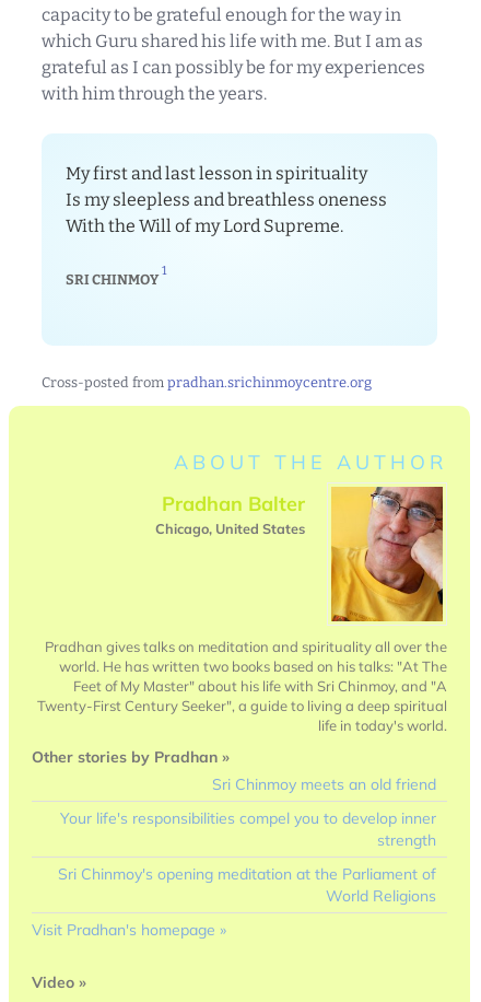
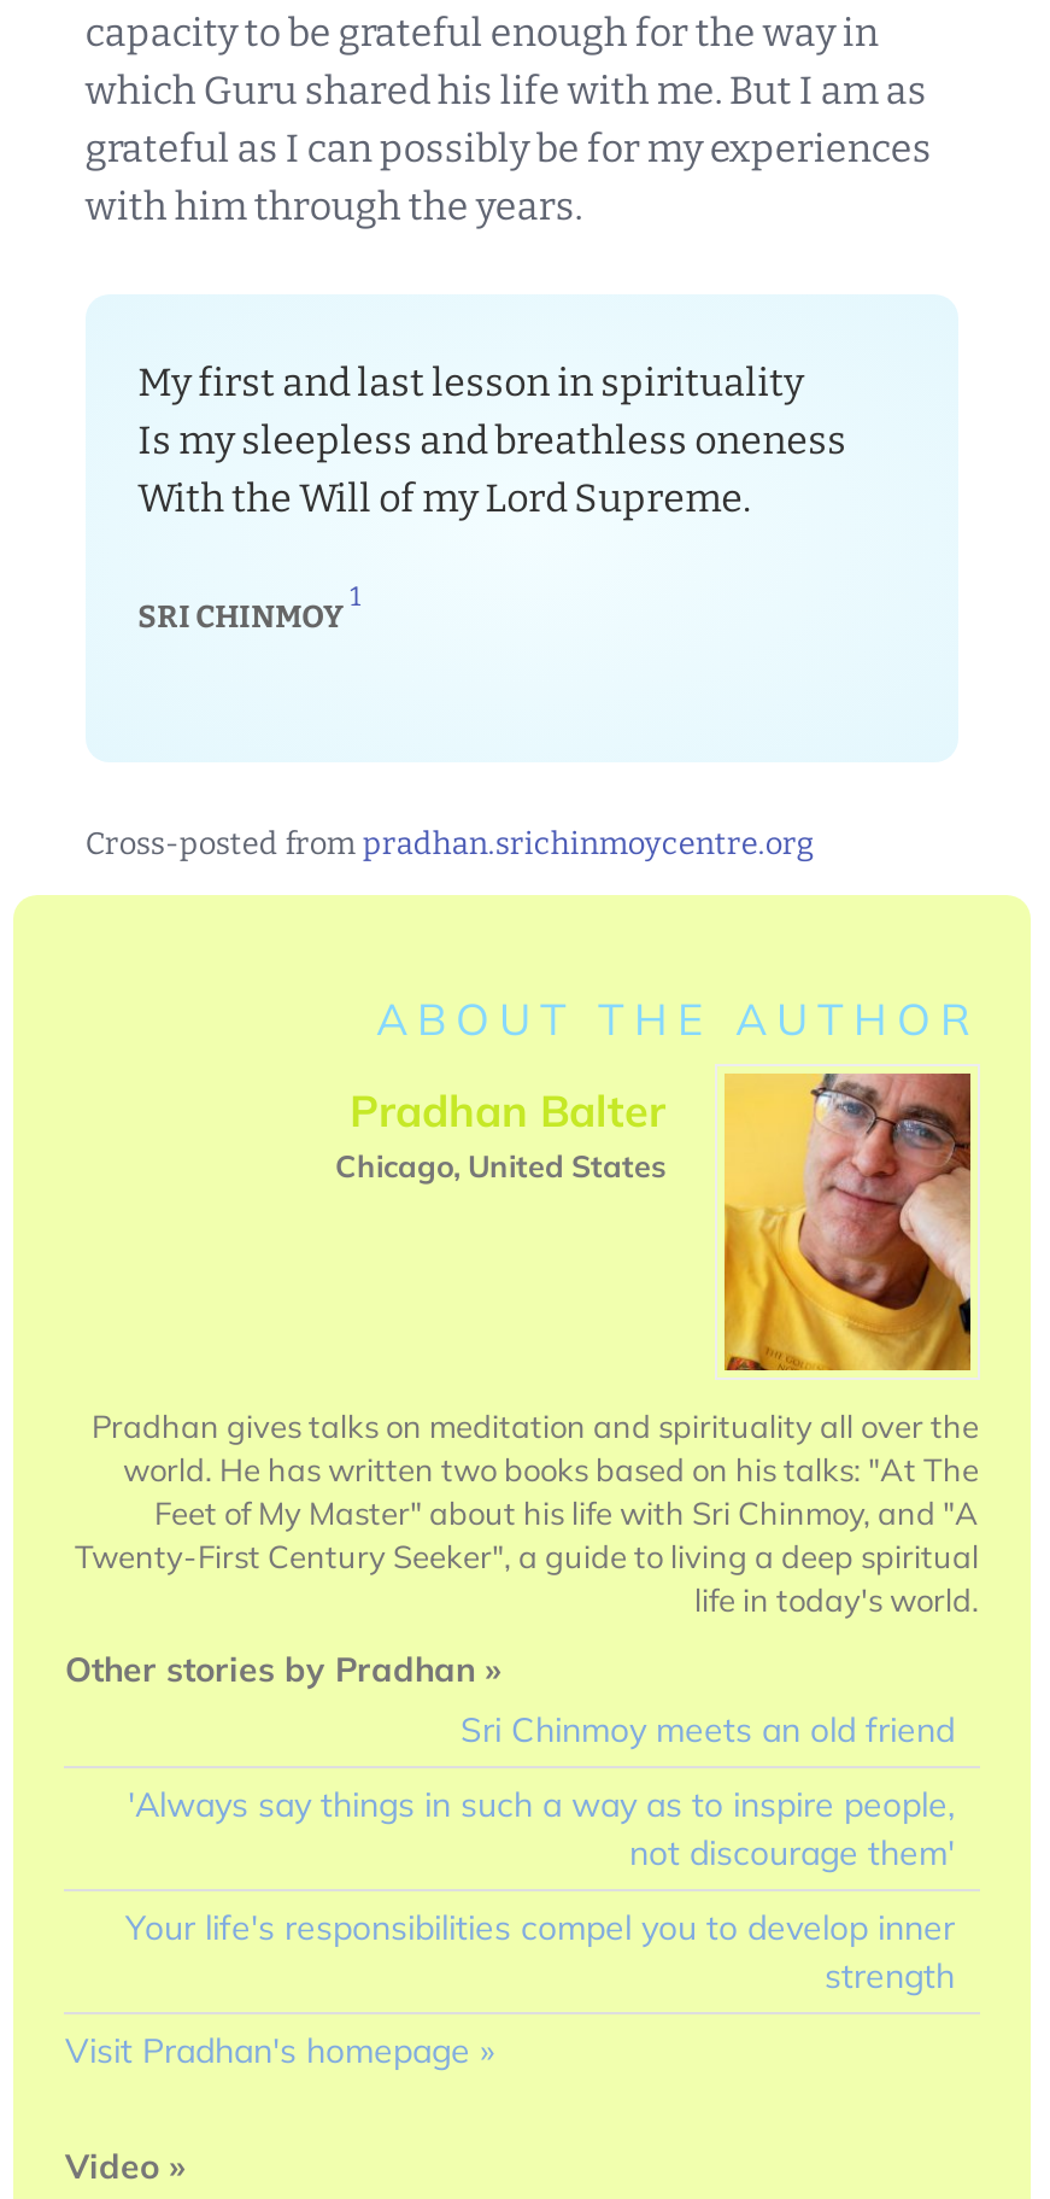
+ 'Always say things in such a way as to inspire people,
+ not discourage them'

moved down: Your life's responsibilities compel you to develop inner | strength

- Sri Chinmoy's opening meditation at the Parliament of
- World Religions
